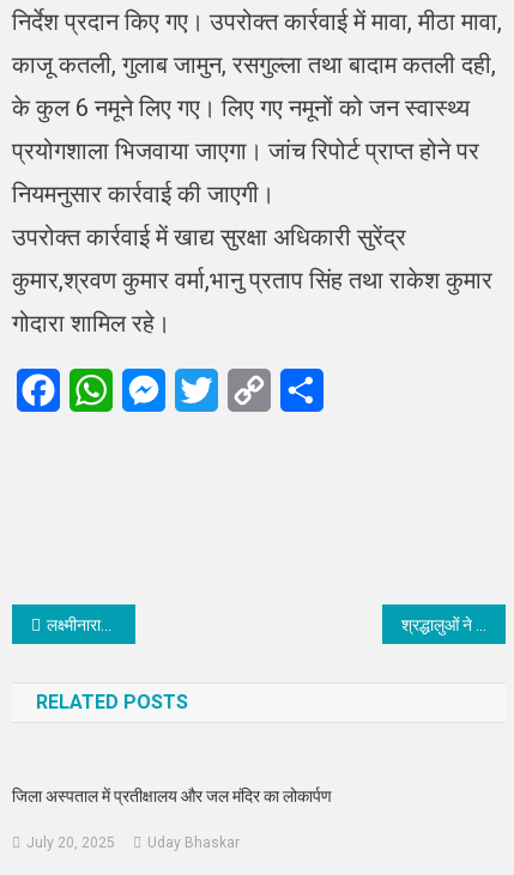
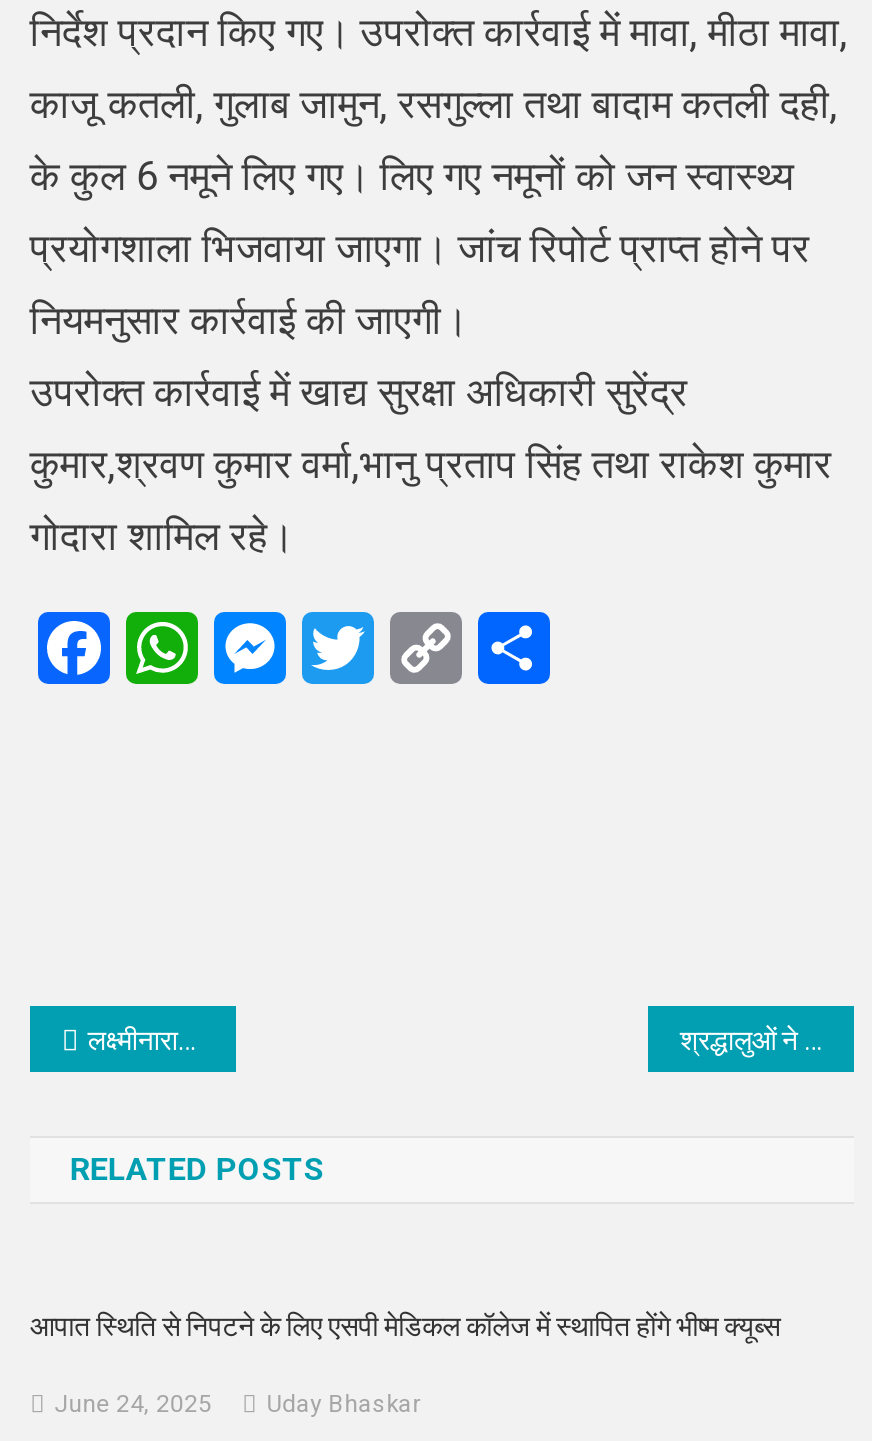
- जिला अस्पताल में प्रतीक्षालय और जल मंदिर का लोकार्पण
+ आपात स्थिति से निपटने के लिए एसपी मेडिकल कॉलेज में स्थापित होंगे भीष्म क्यूब्स

- July 20, 2025 Uday Bhaskar
+ June 24, 2025 Uday Bhaskar
